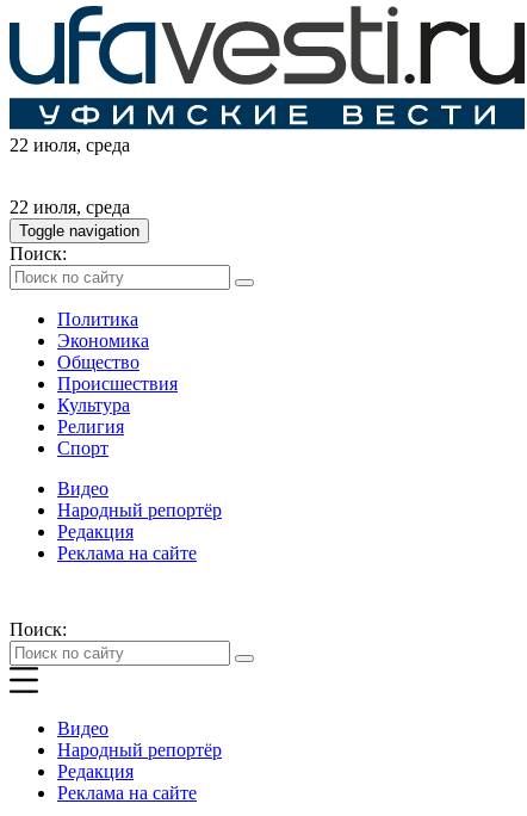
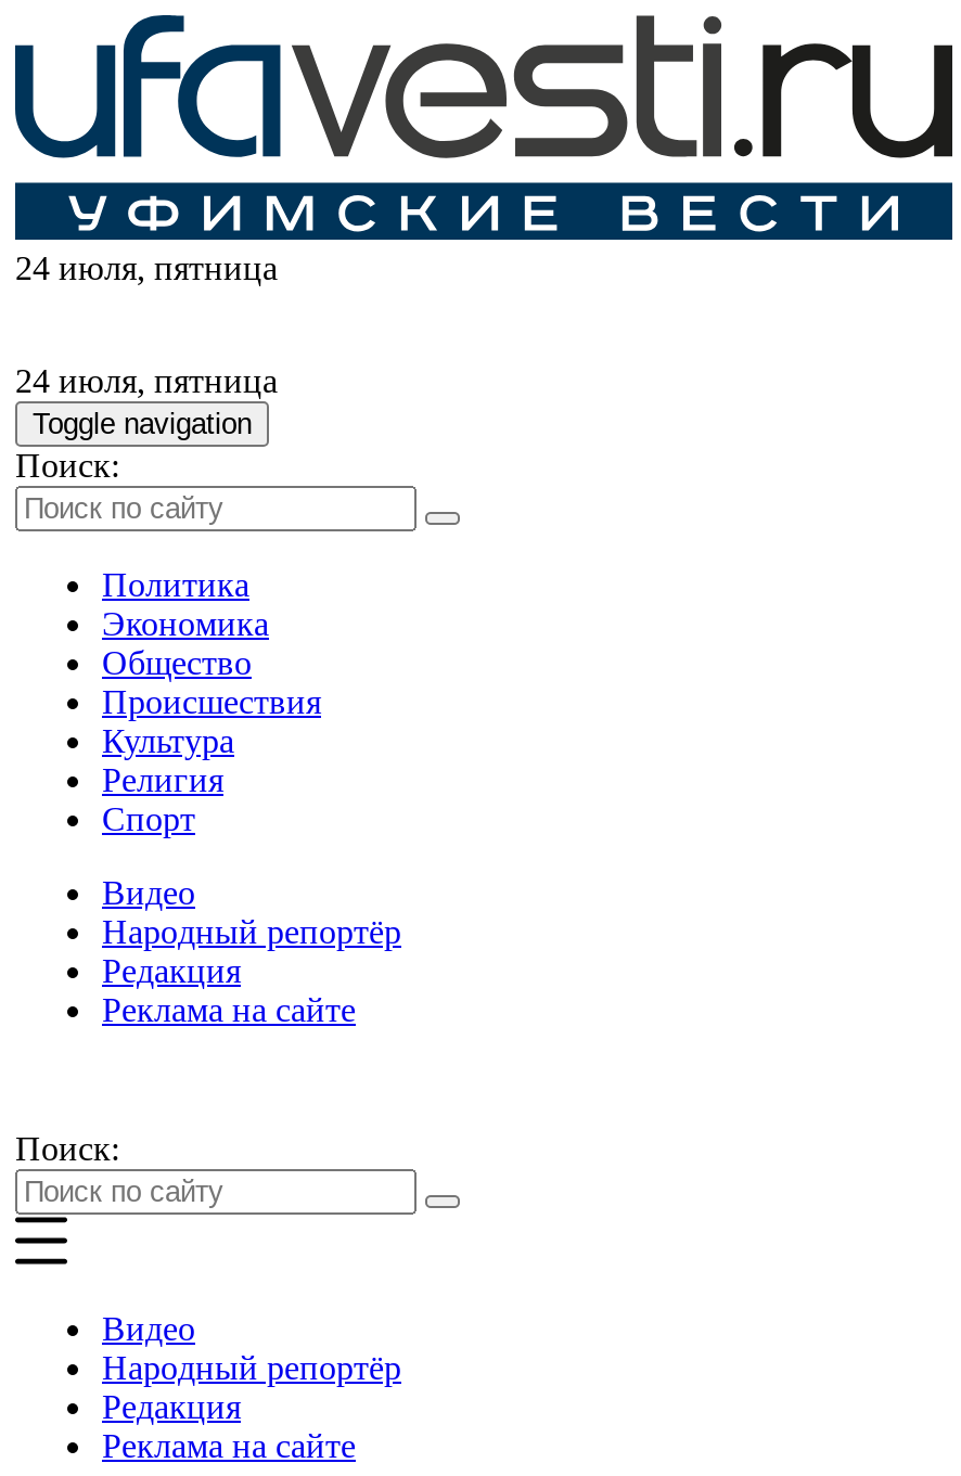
- 22 июля, среда
+ 24 июля, пятница

- 22 июля, среда
+ 24 июля, пятница
